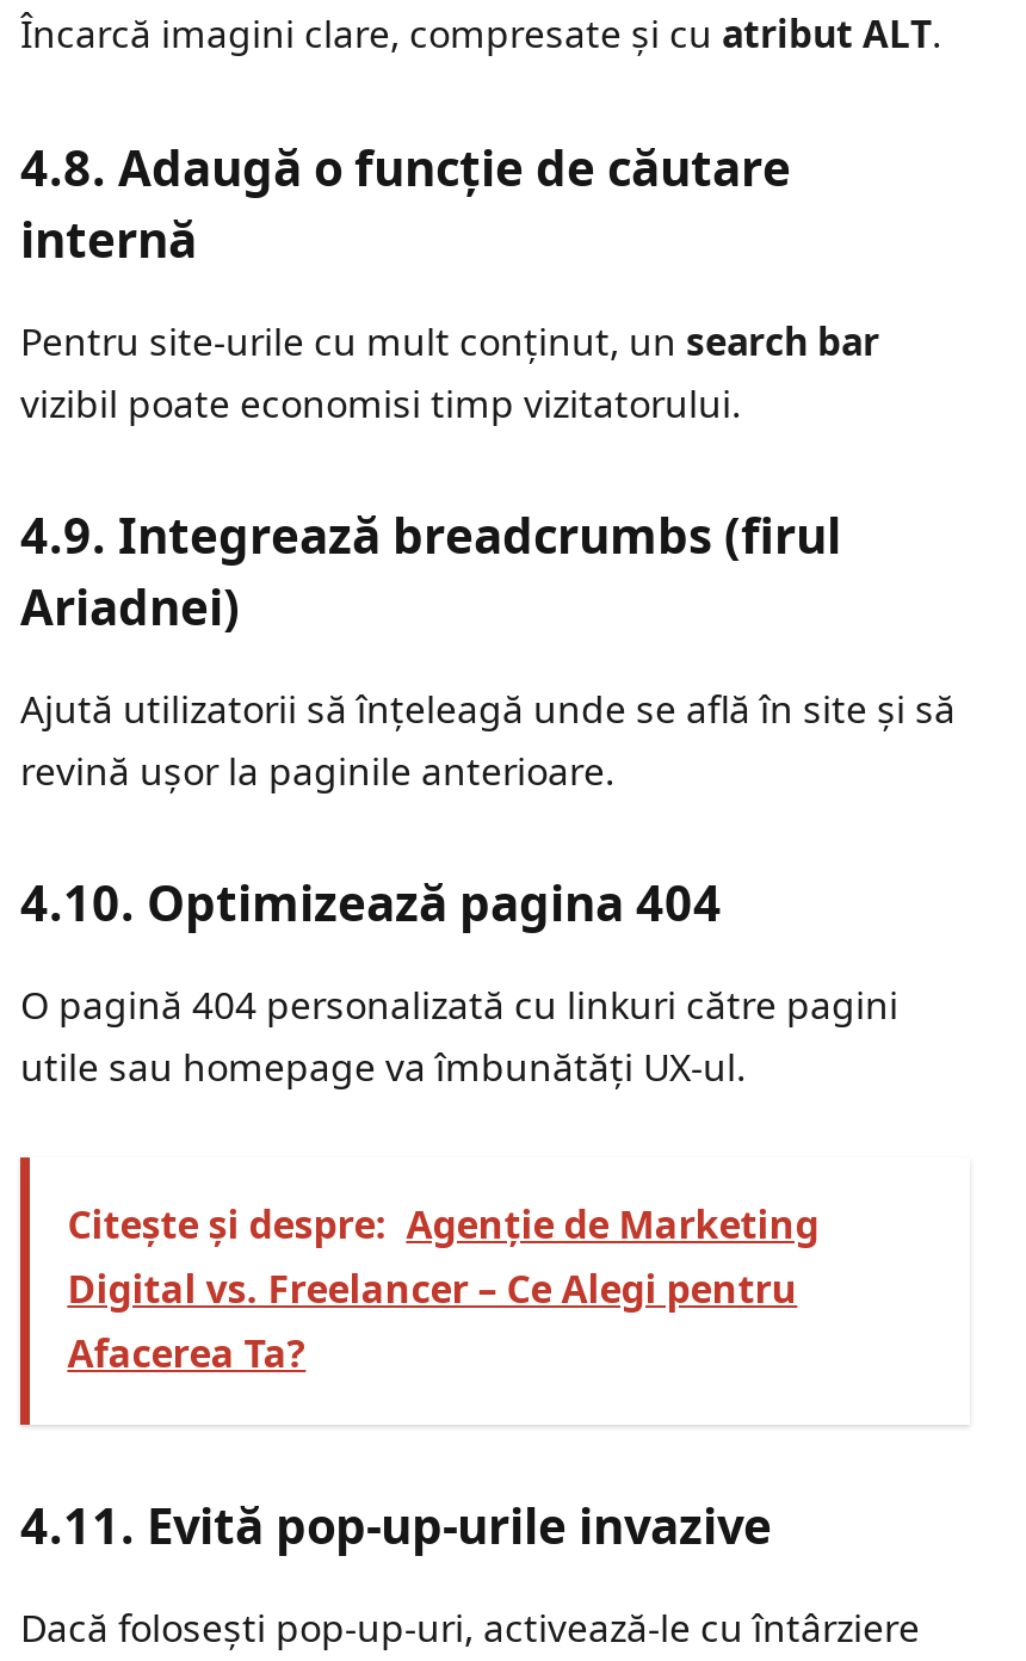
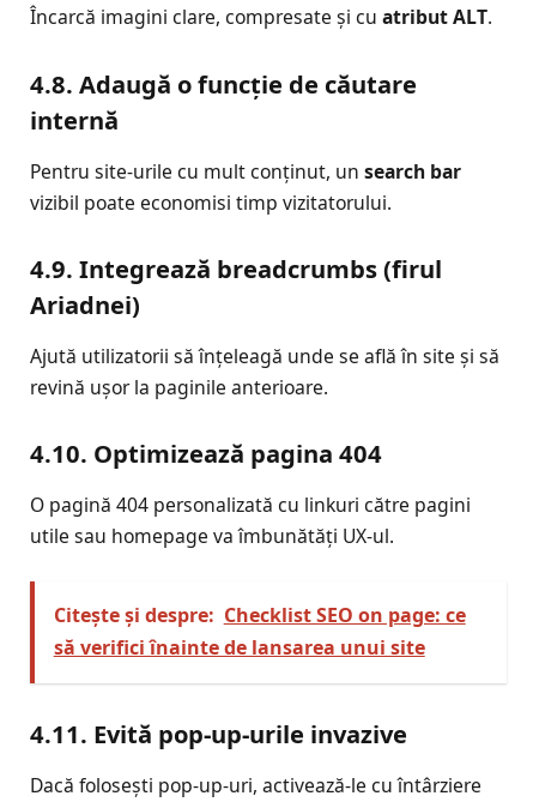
- Citește și despre: Agenție de Marketing
- Digital vs. Freelancer – Ce Alegi pentru
- Afacerea Ta?
+ Citește și despre: Checklist SEO on page: ce
+ să verifici înainte de lansarea unui site
